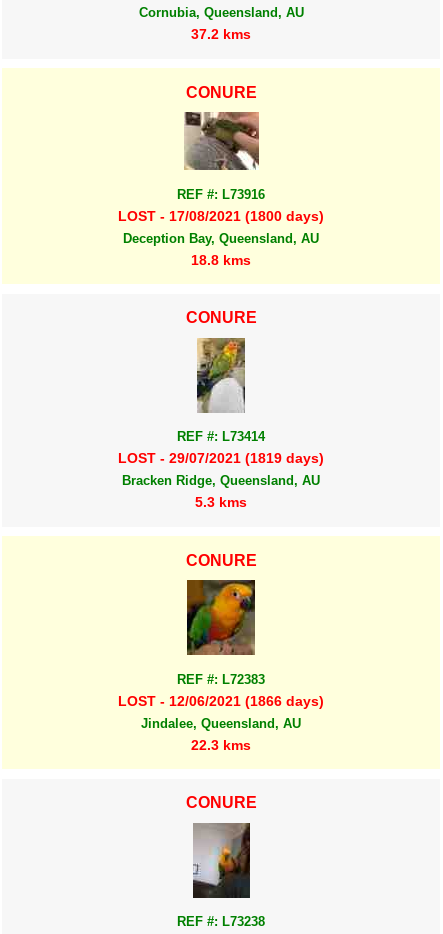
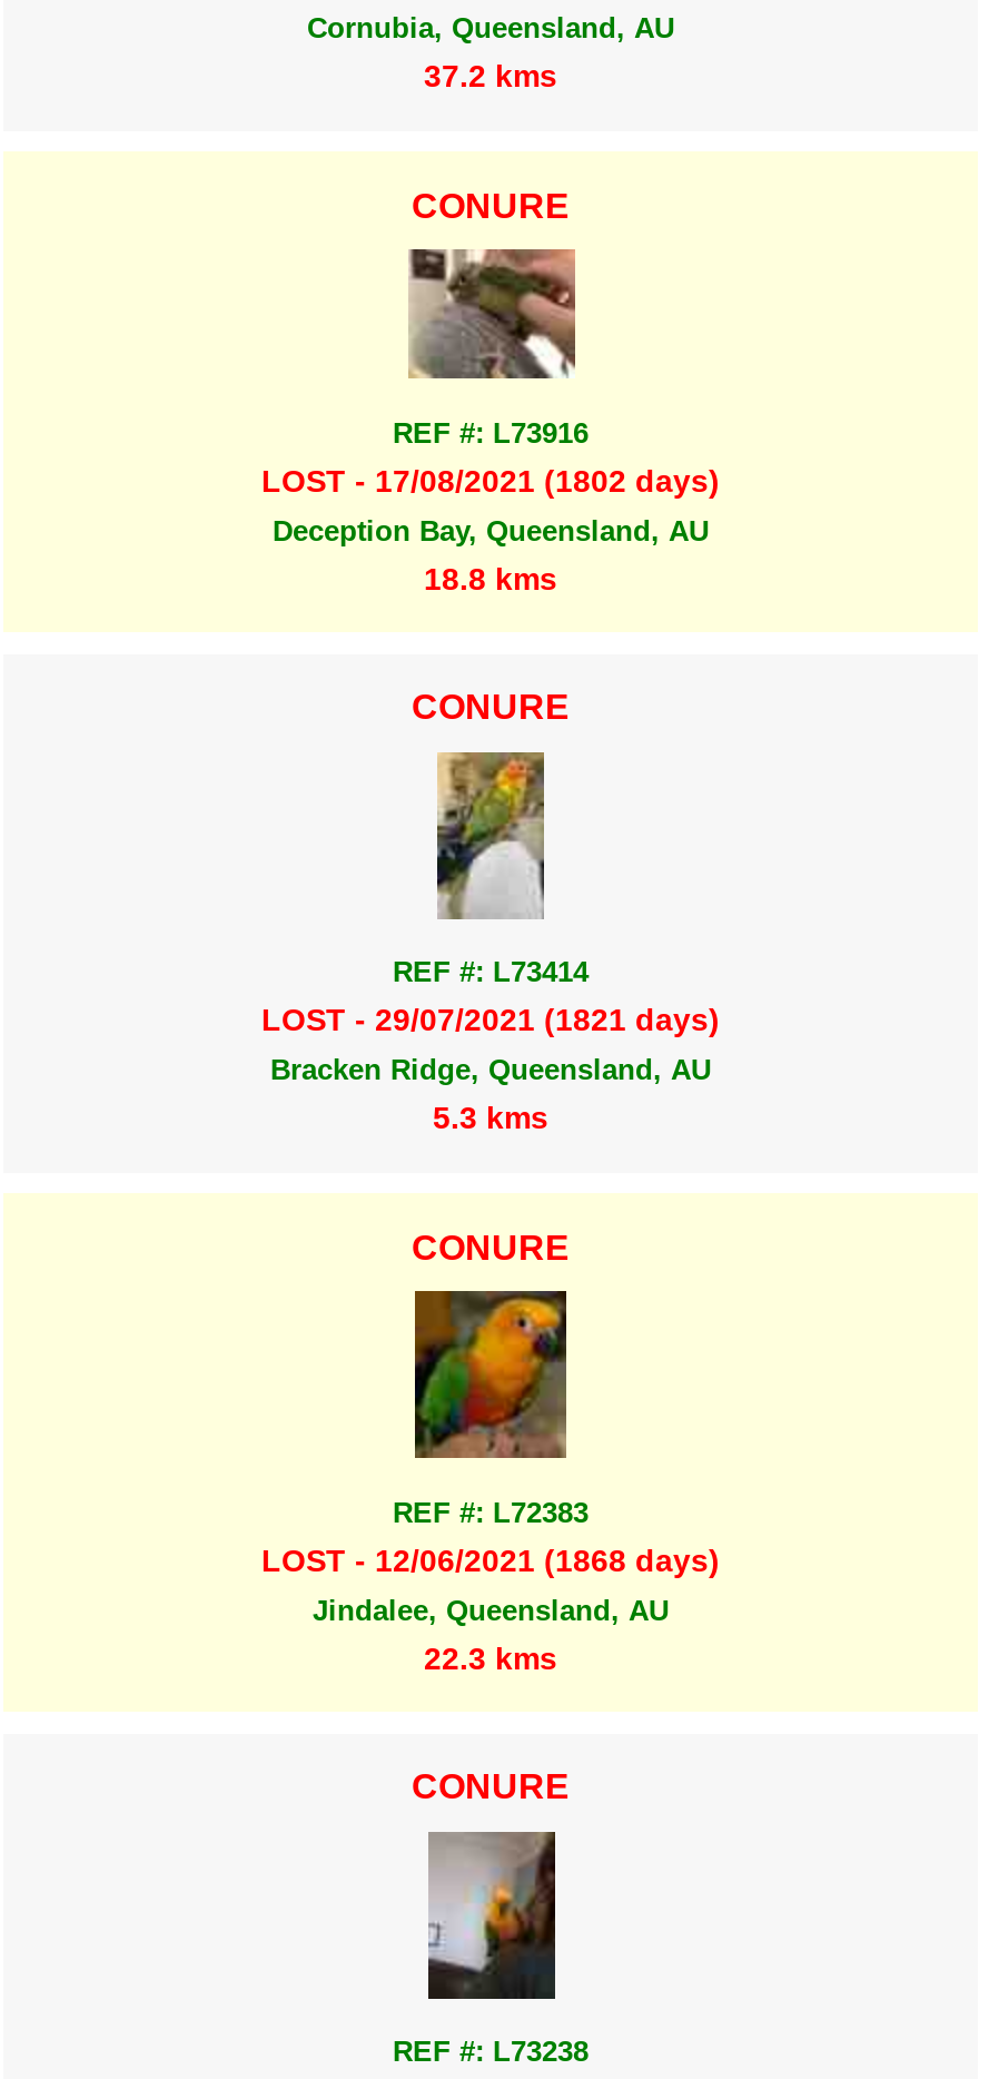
- LOST - 17/08/2021 (1800 days)
+ LOST - 17/08/2021 (1802 days)

- LOST - 29/07/2021 (1819 days)
+ LOST - 29/07/2021 (1821 days)

- LOST - 12/06/2021 (1866 days)
+ LOST - 12/06/2021 (1868 days)
